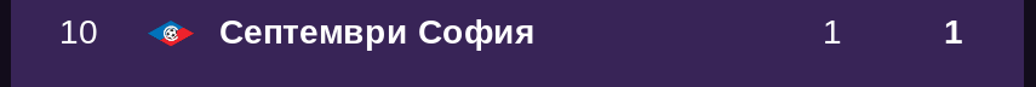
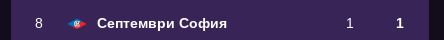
- 10
+ 8
